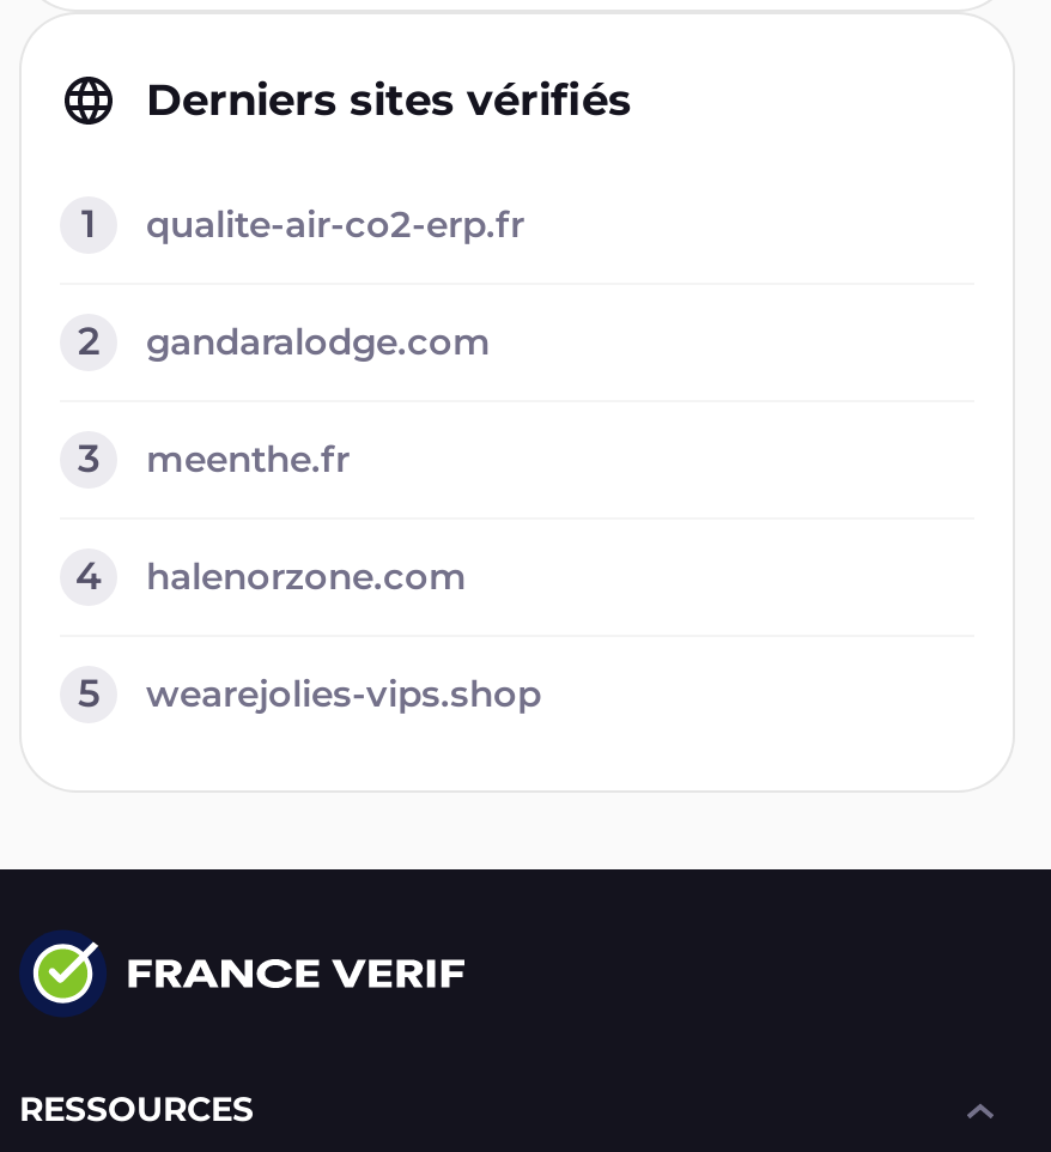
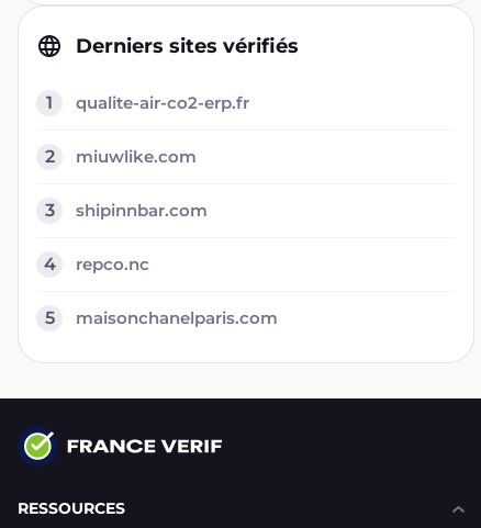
- gandaralodge.com
+ miuwlike.com

- meenthe.fr
+ shipinnbar.com

- halenorzone.com
+ repco.nc

- wearejolies-vips.shop
+ maisonchanelparis.com
